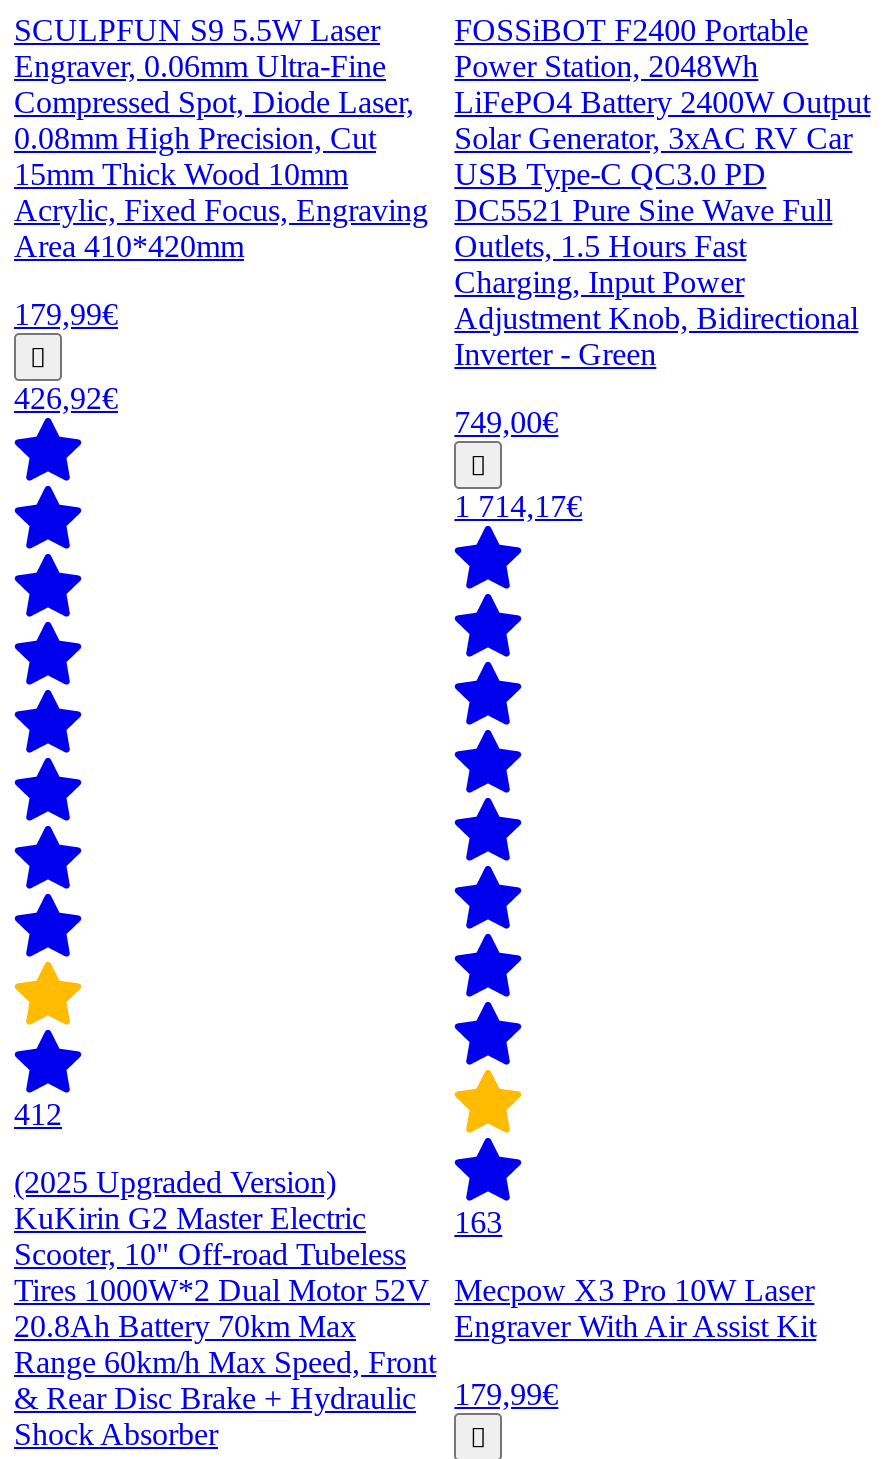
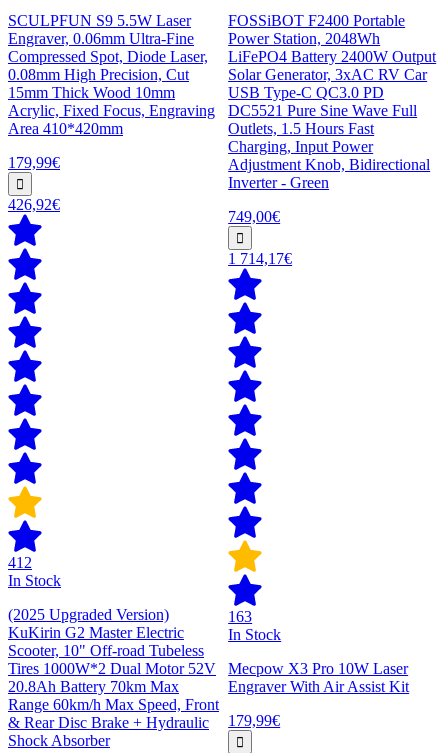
+ In Stock

+ In Stock
